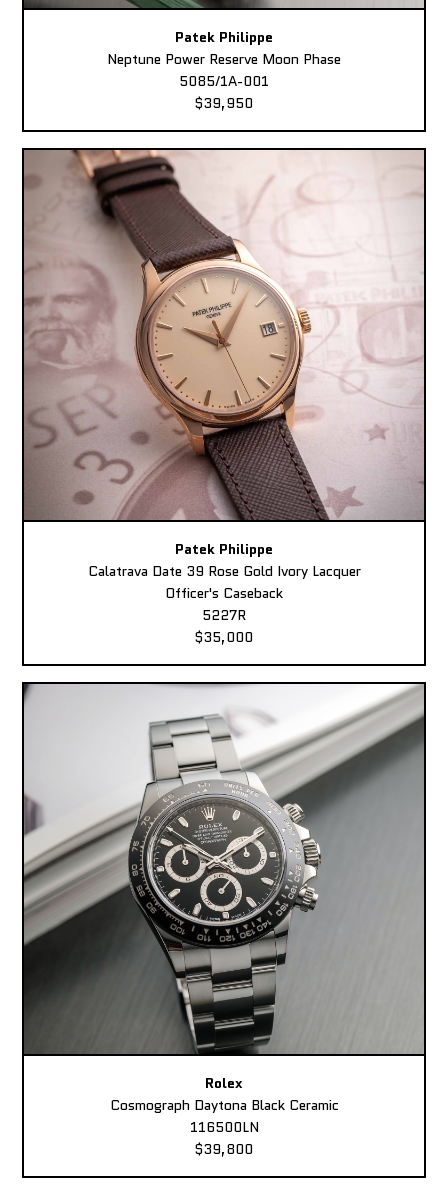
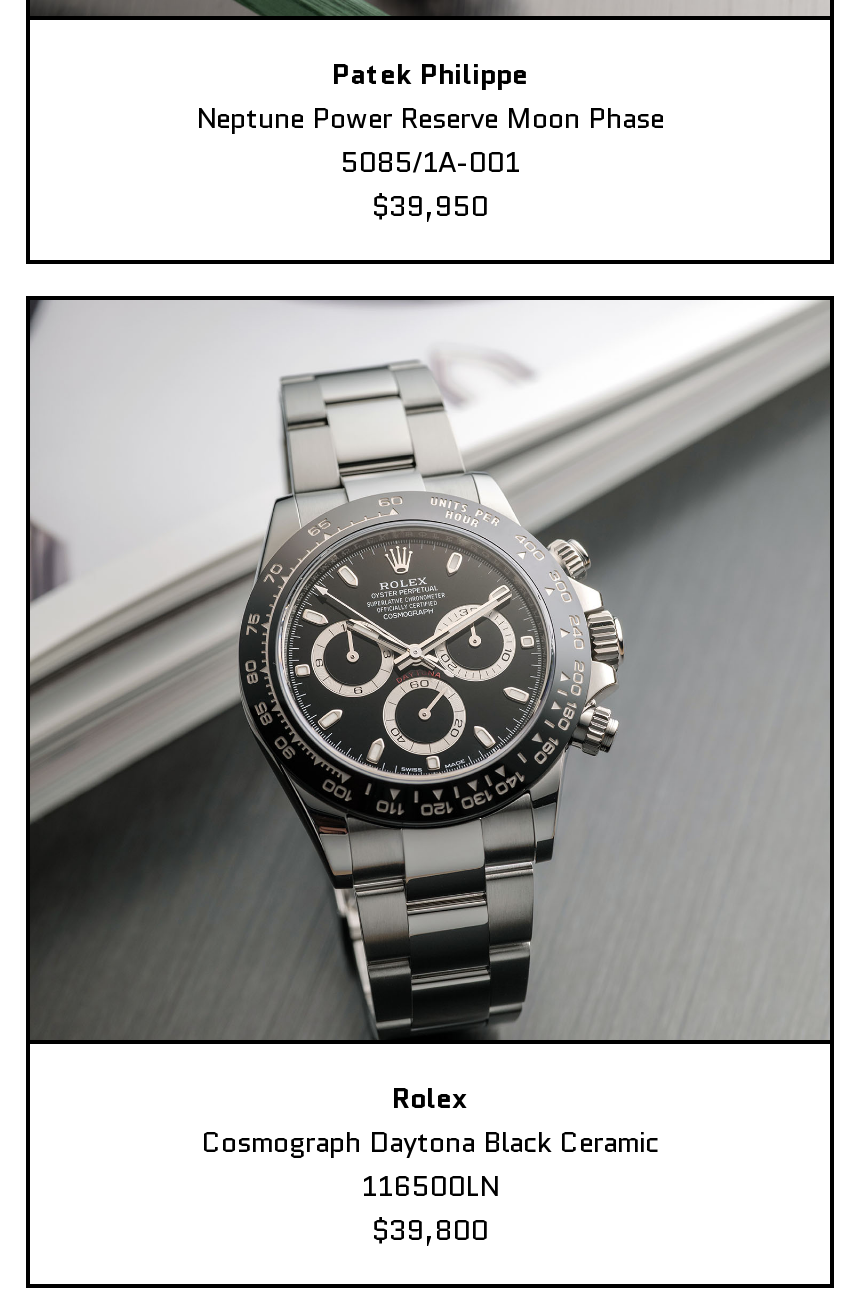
- [image]
- Patek Philippe
- Calatrava Date 39 Rose Gold Ivory Lacquer
- Officer's Caseback
- 5227R
- $35,000
